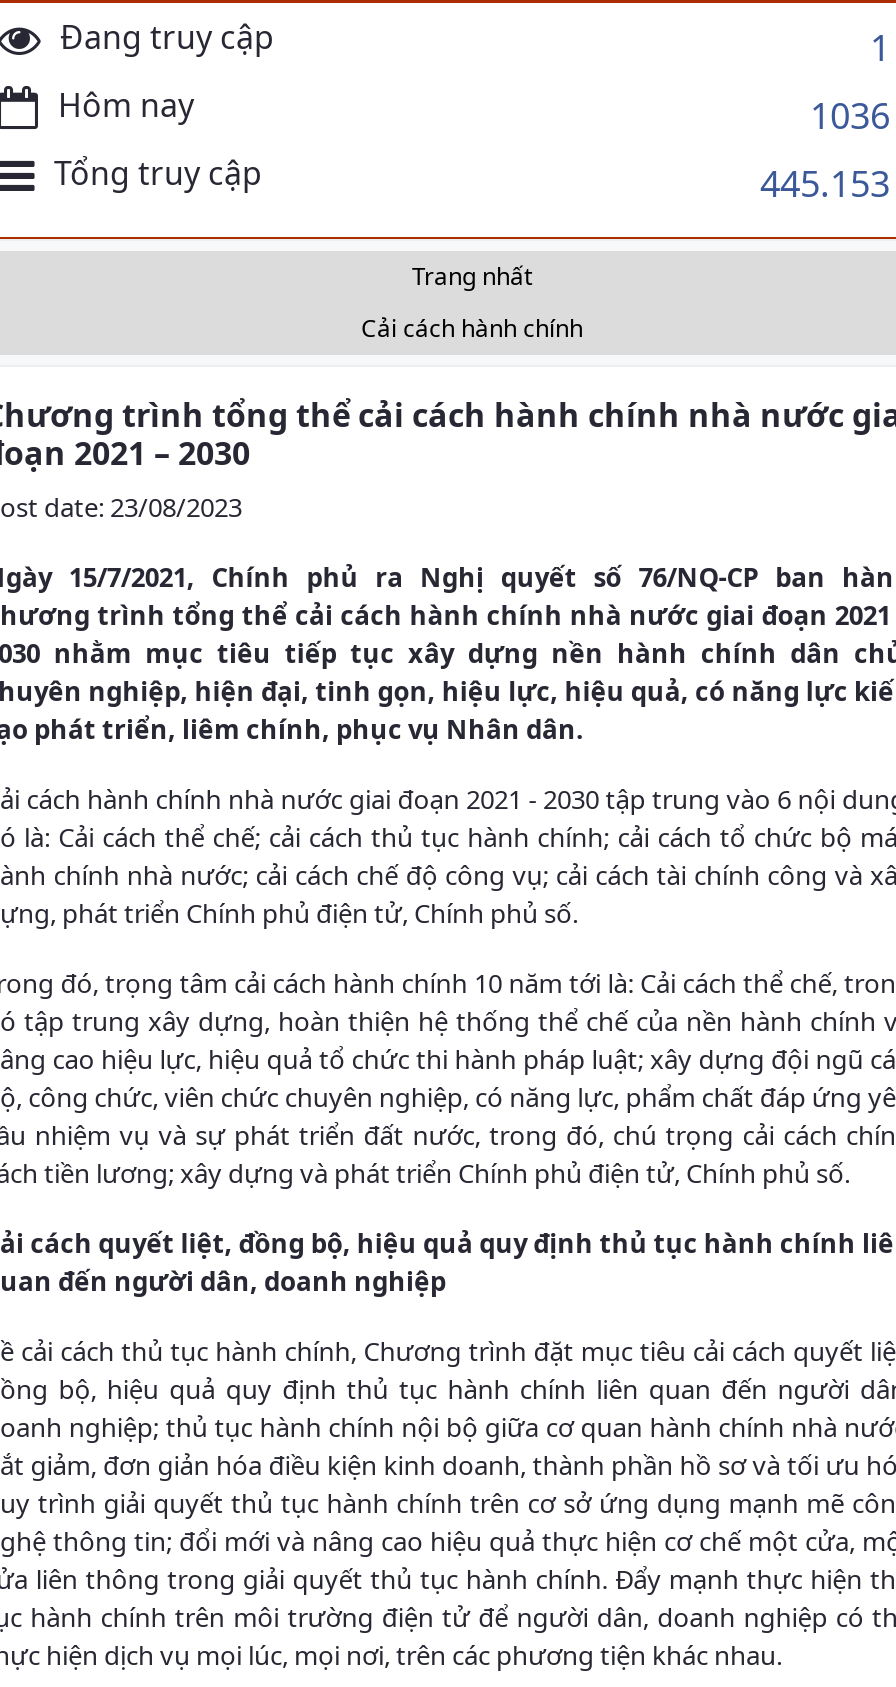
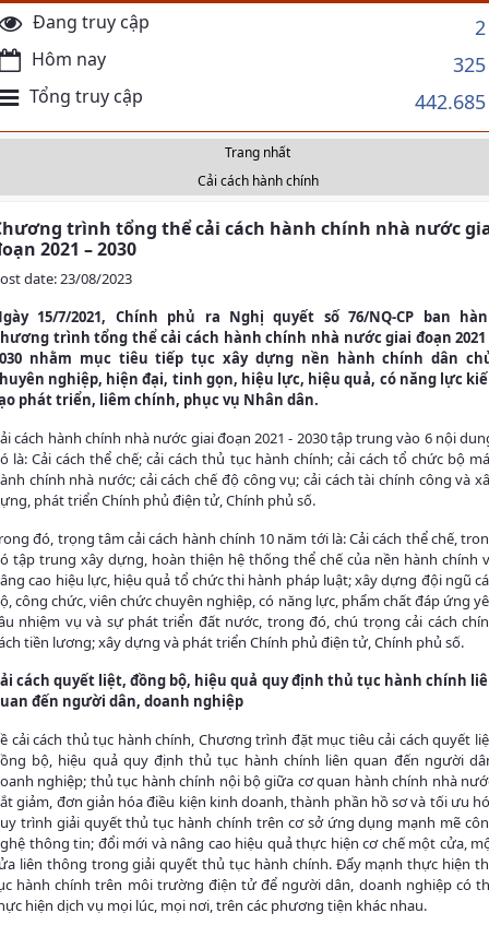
- 1
+ 2

- 1036
+ 325

- 445.153
+ 442.685
